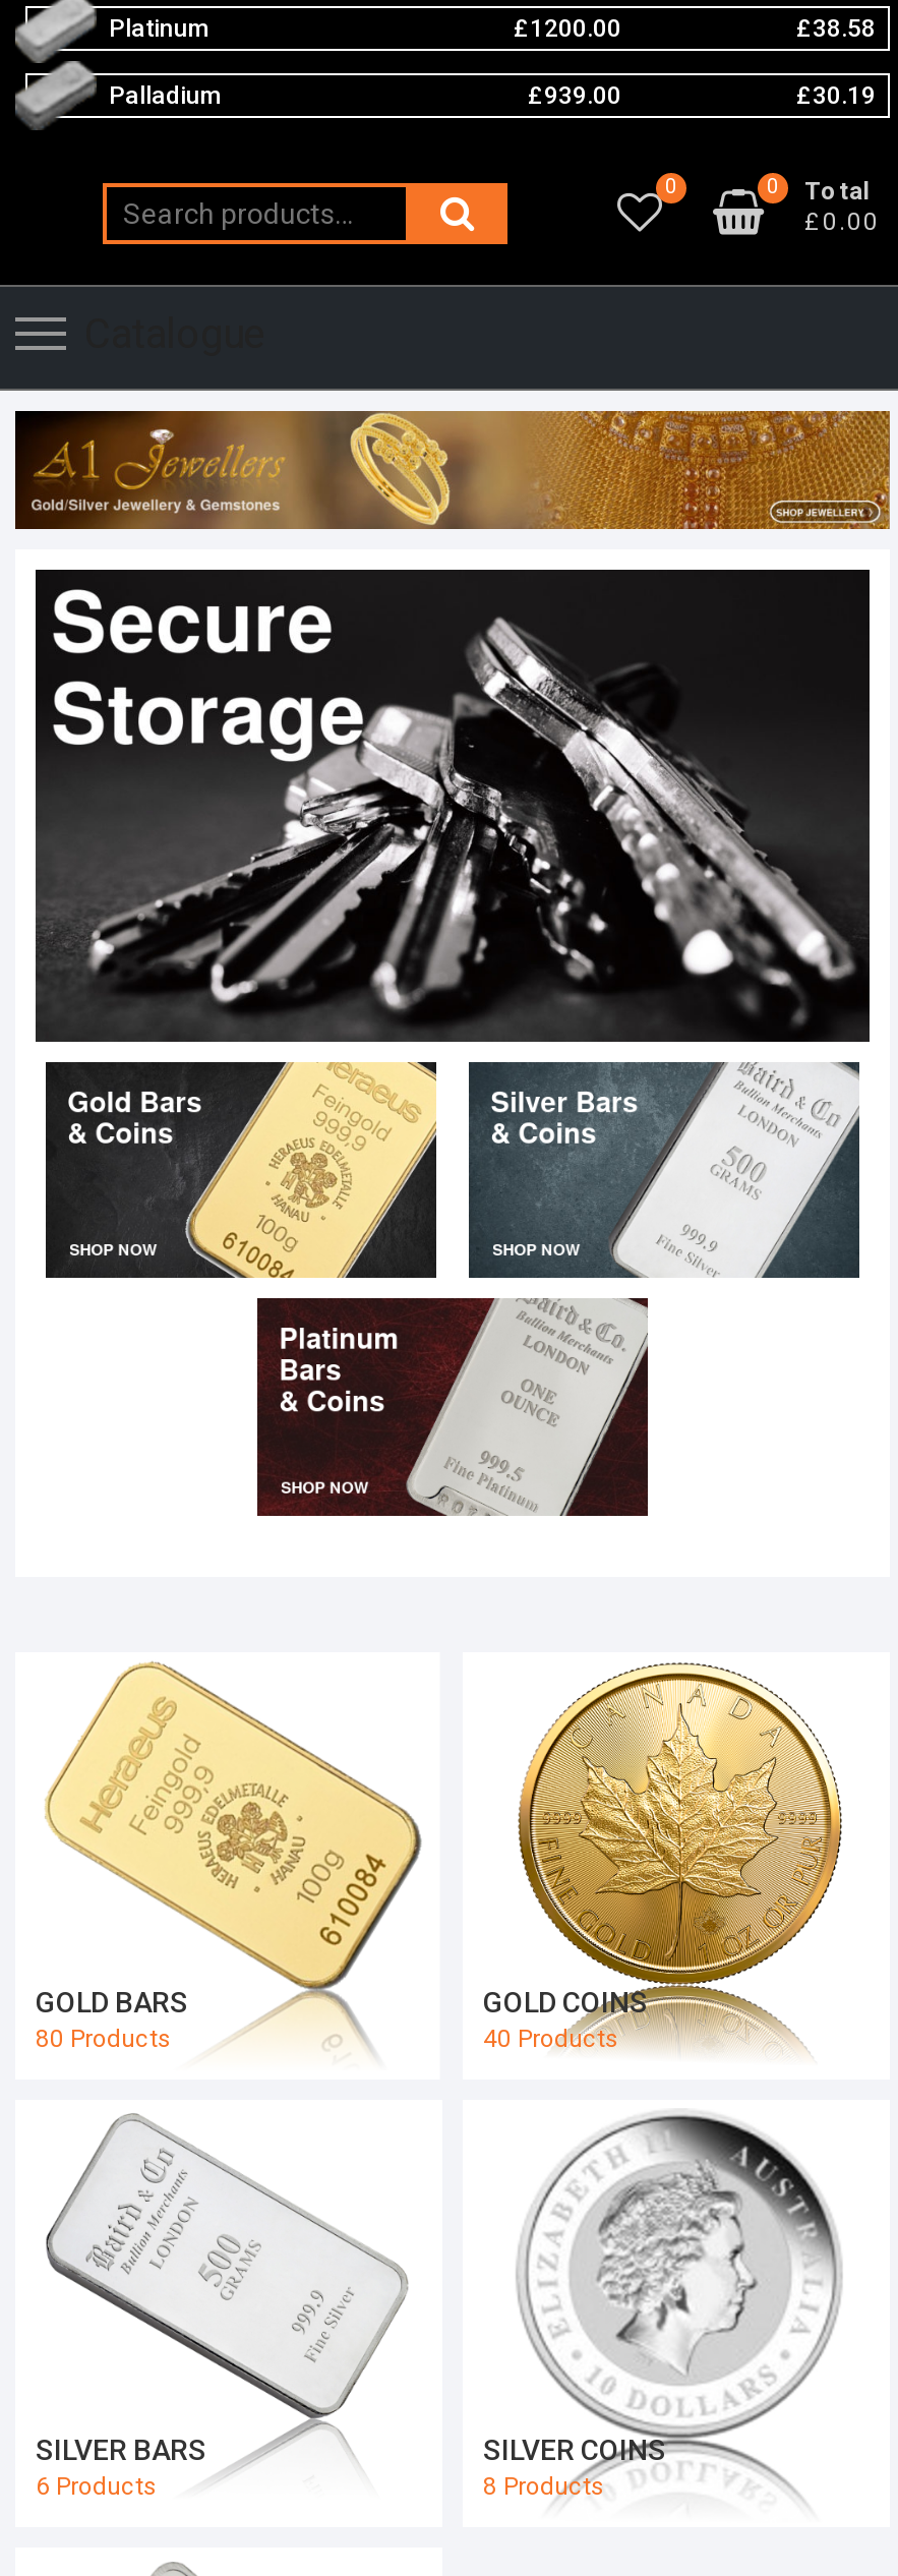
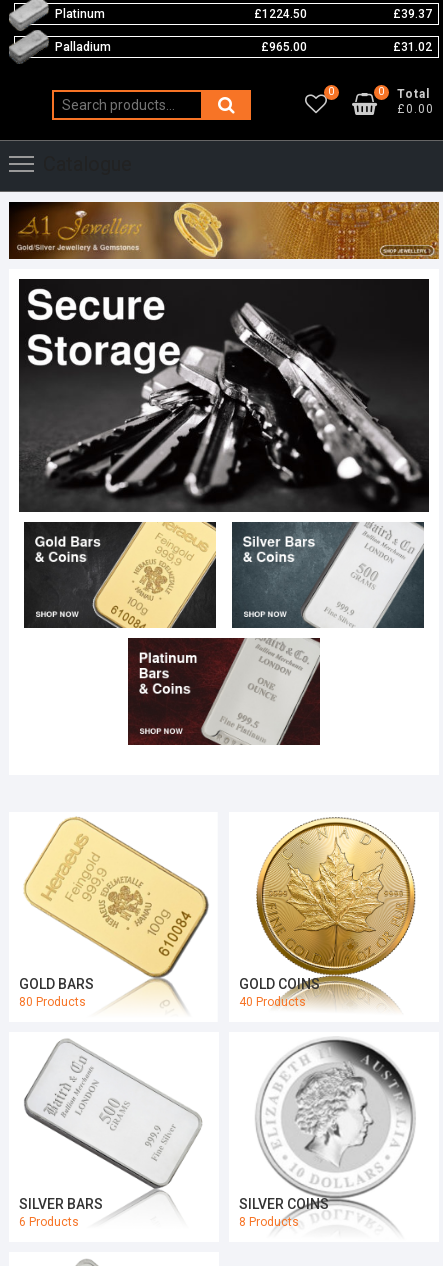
- £1200.00
+ £1224.50

- £38.58
+ £39.37

- £939.00
+ £965.00

- £30.19
+ £31.02
